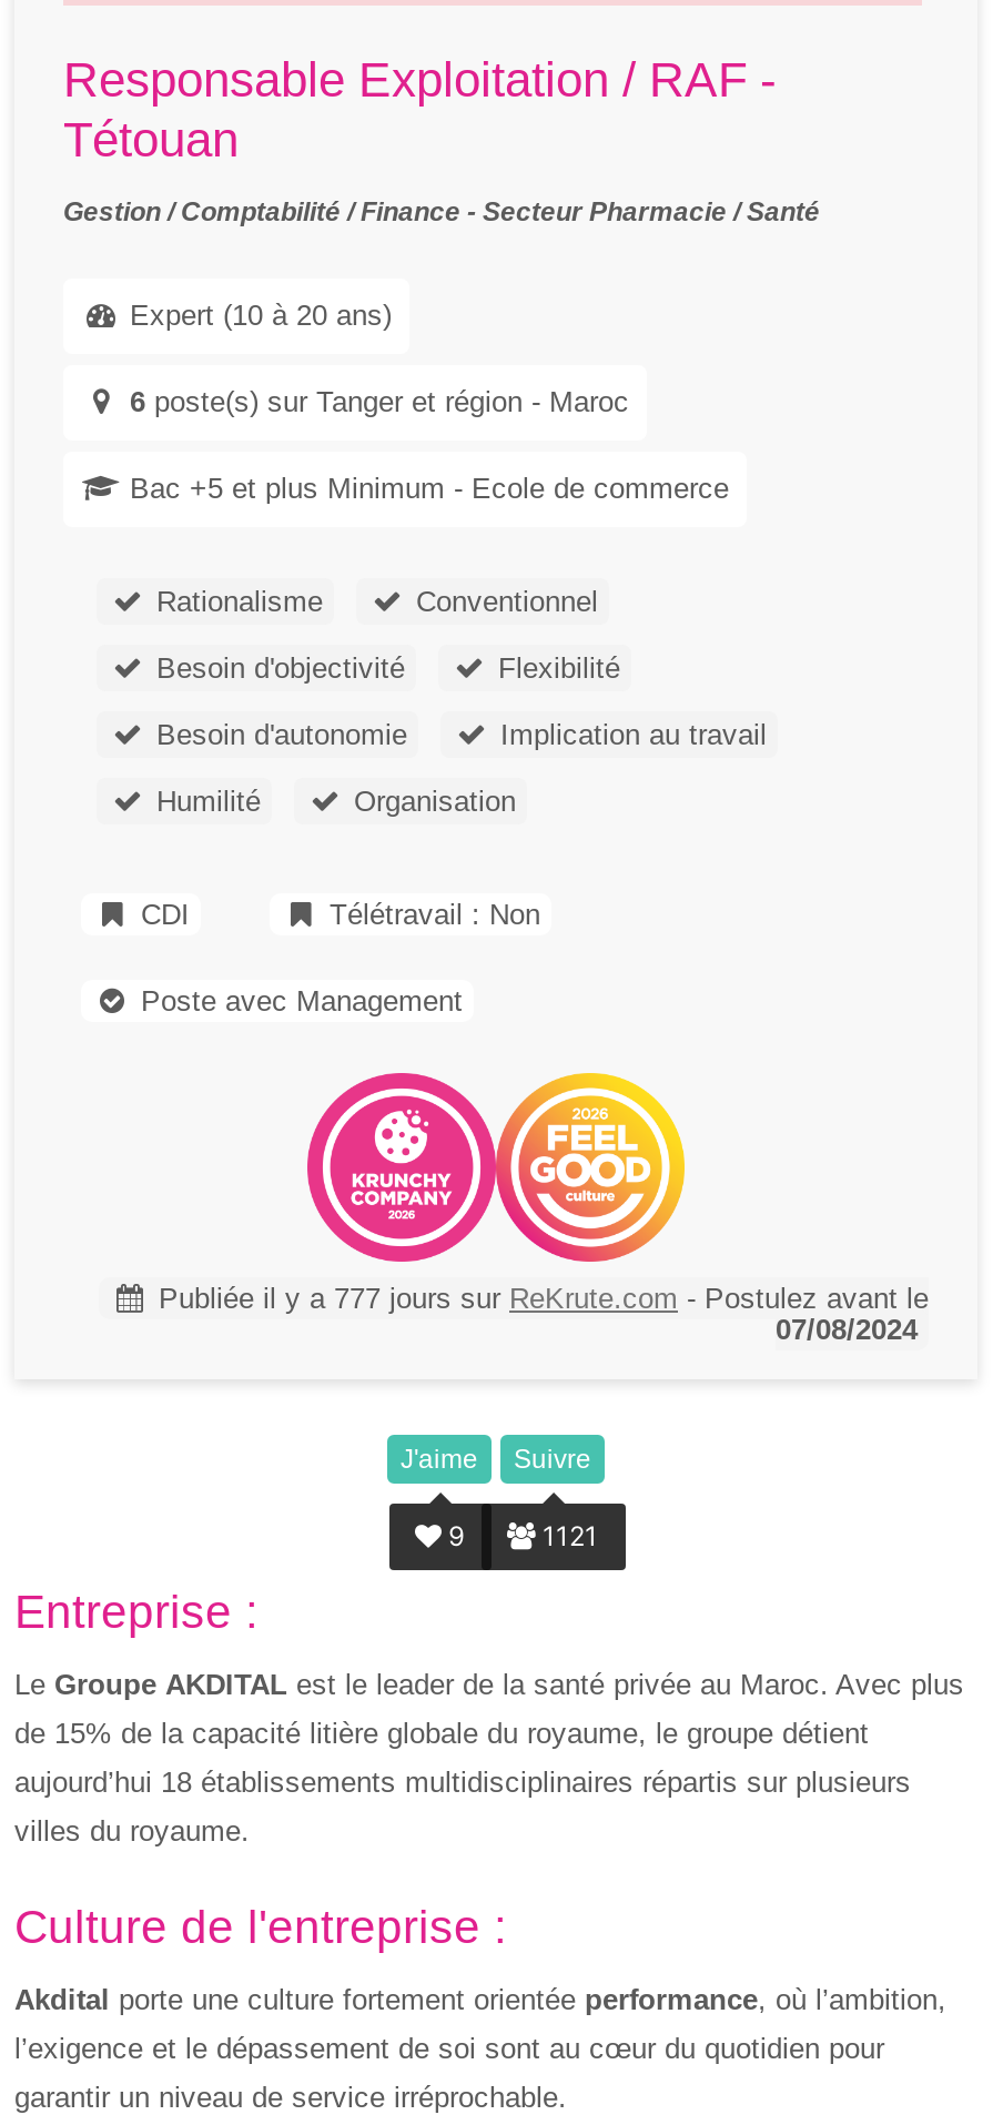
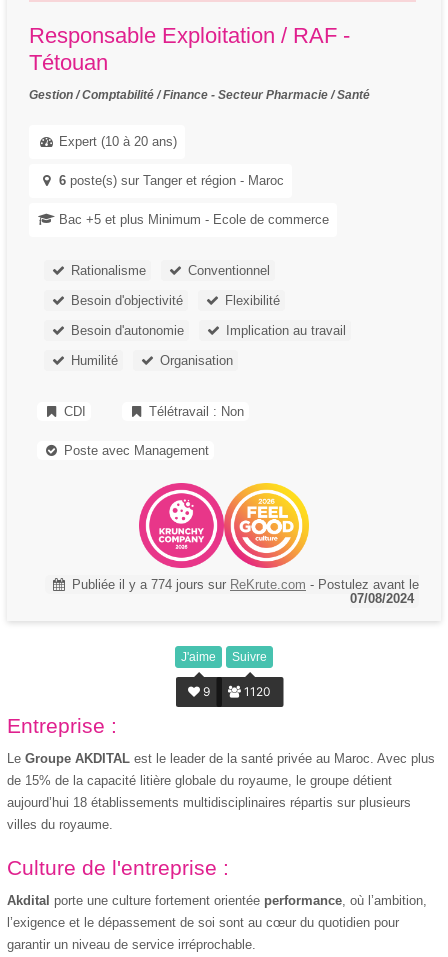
- Publiée il y a 777 jours sur ReKrute.com - Postulez avant le
+ Publiée il y a 774 jours sur ReKrute.com - Postulez avant le
